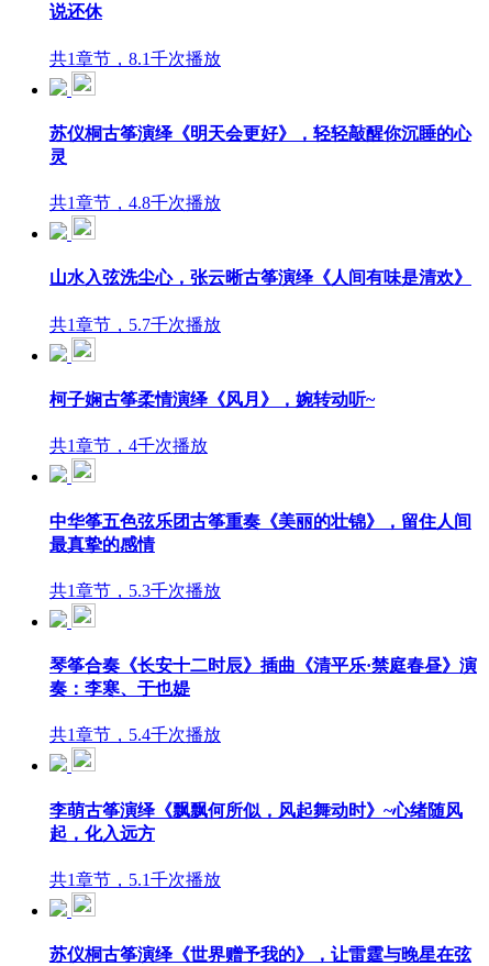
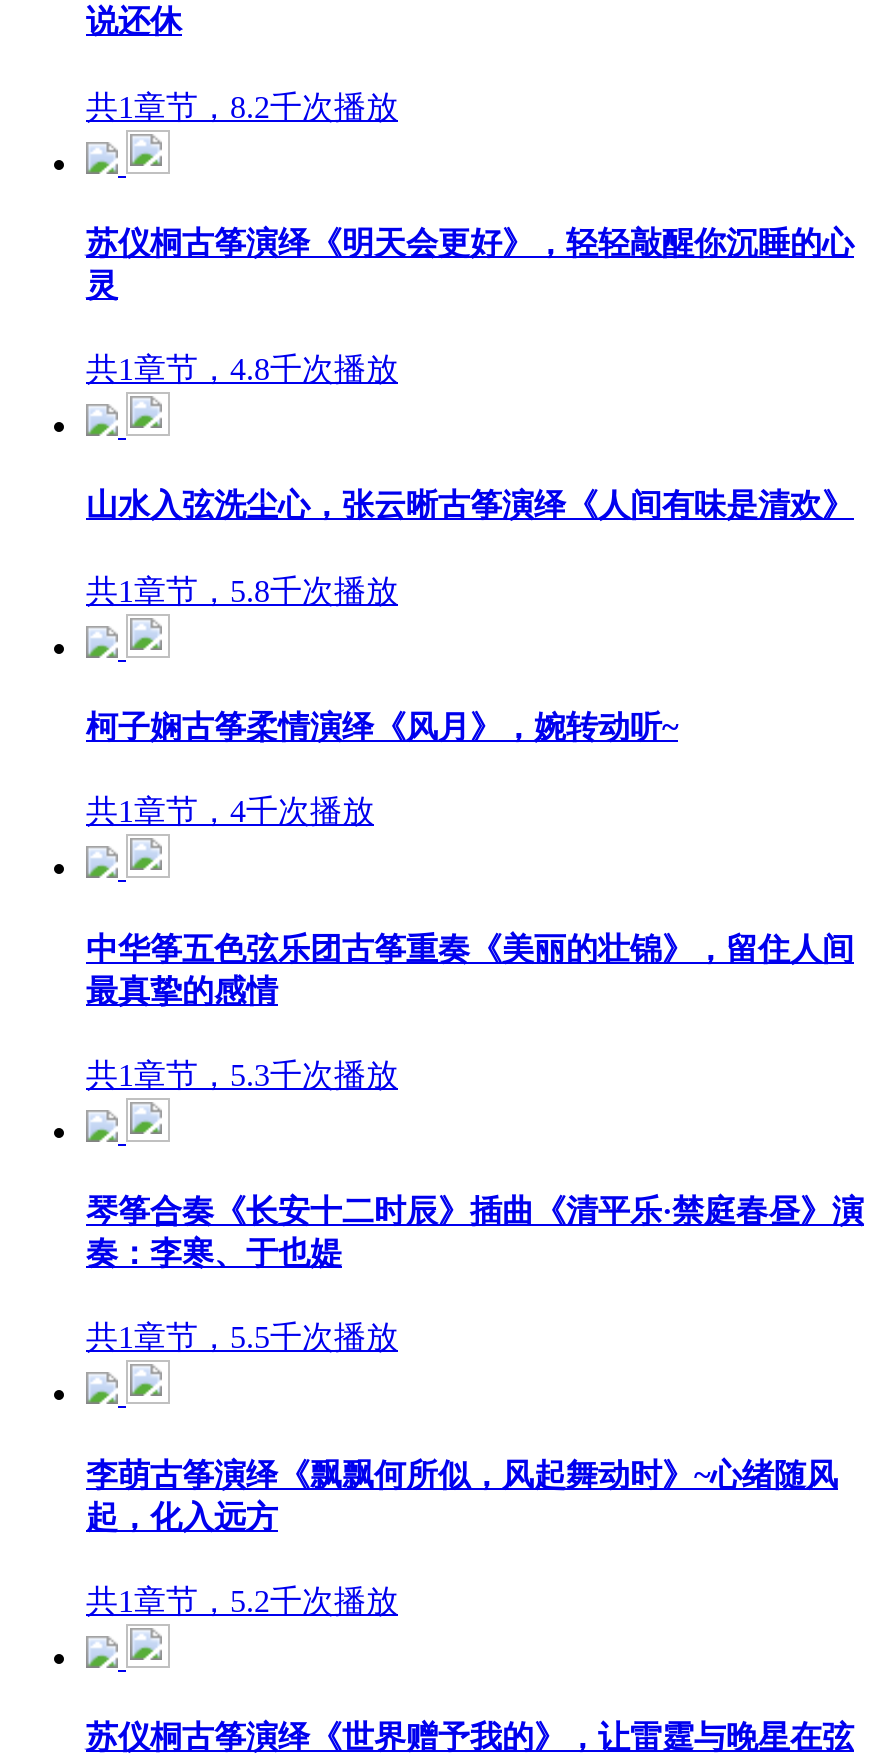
- 共1章节，8.1千次播放
+ 共1章节，8.2千次播放

- 共1章节，5.7千次播放
+ 共1章节，5.8千次播放

- 共1章节，5.4千次播放
+ 共1章节，5.5千次播放

- 共1章节，5.1千次播放
+ 共1章节，5.2千次播放
